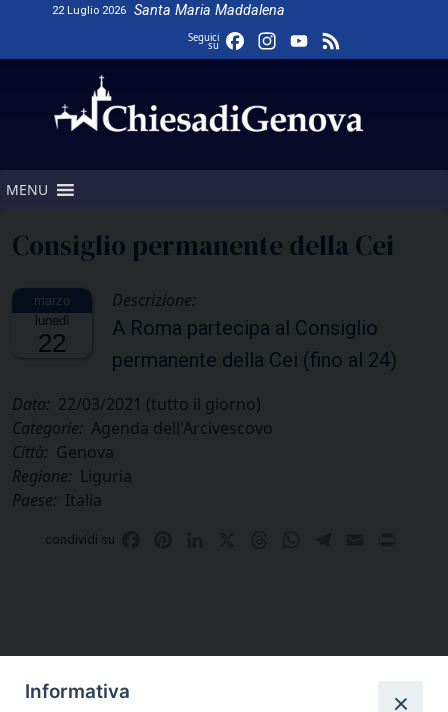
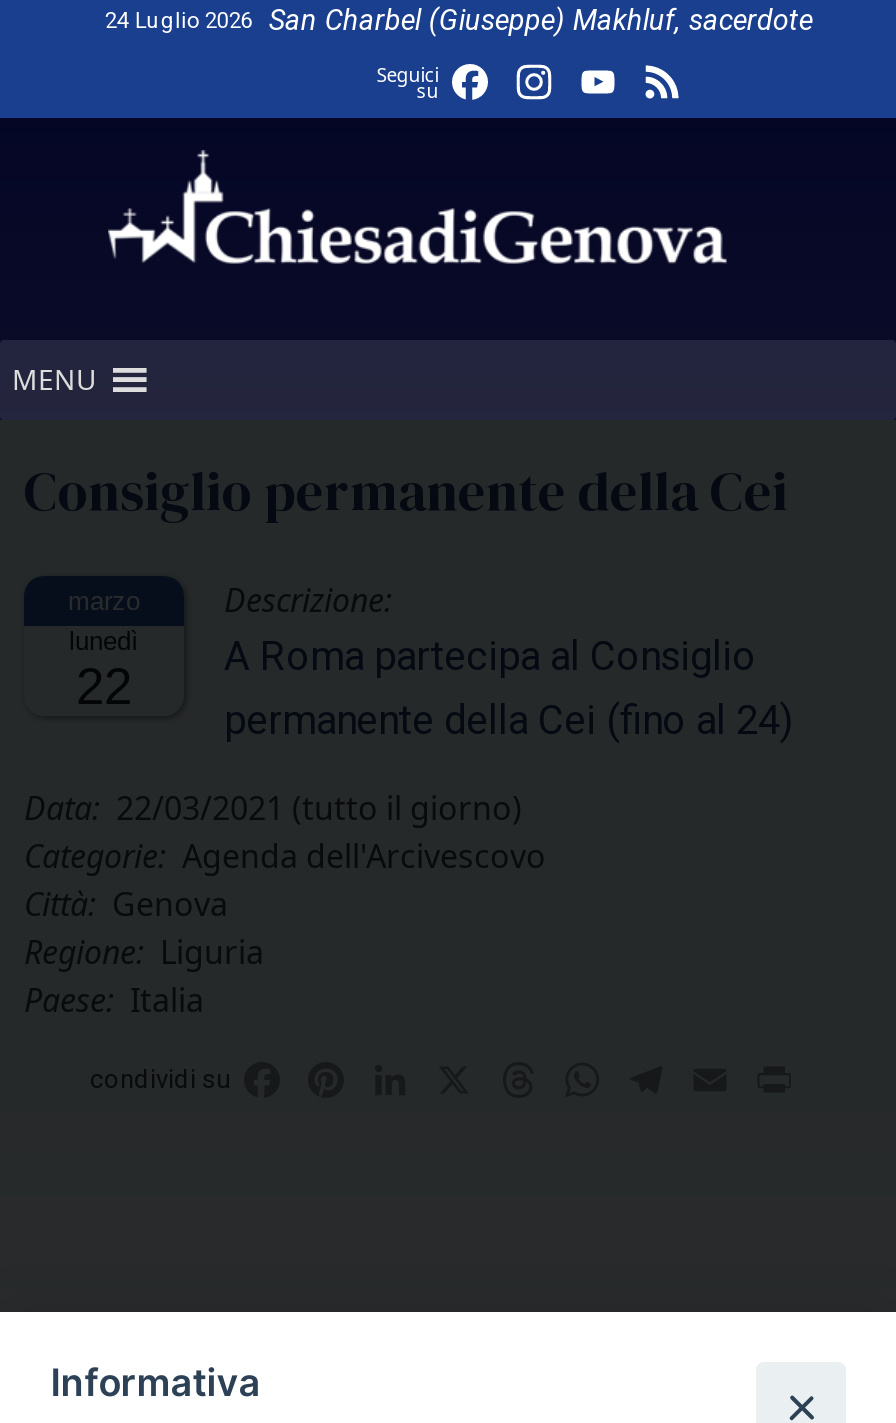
- 22 Luglio 2026
- Santa Maria Maddalena
+ 24 Luglio 2026
+ San Charbel (Giuseppe) Makhluf, sacerdote
